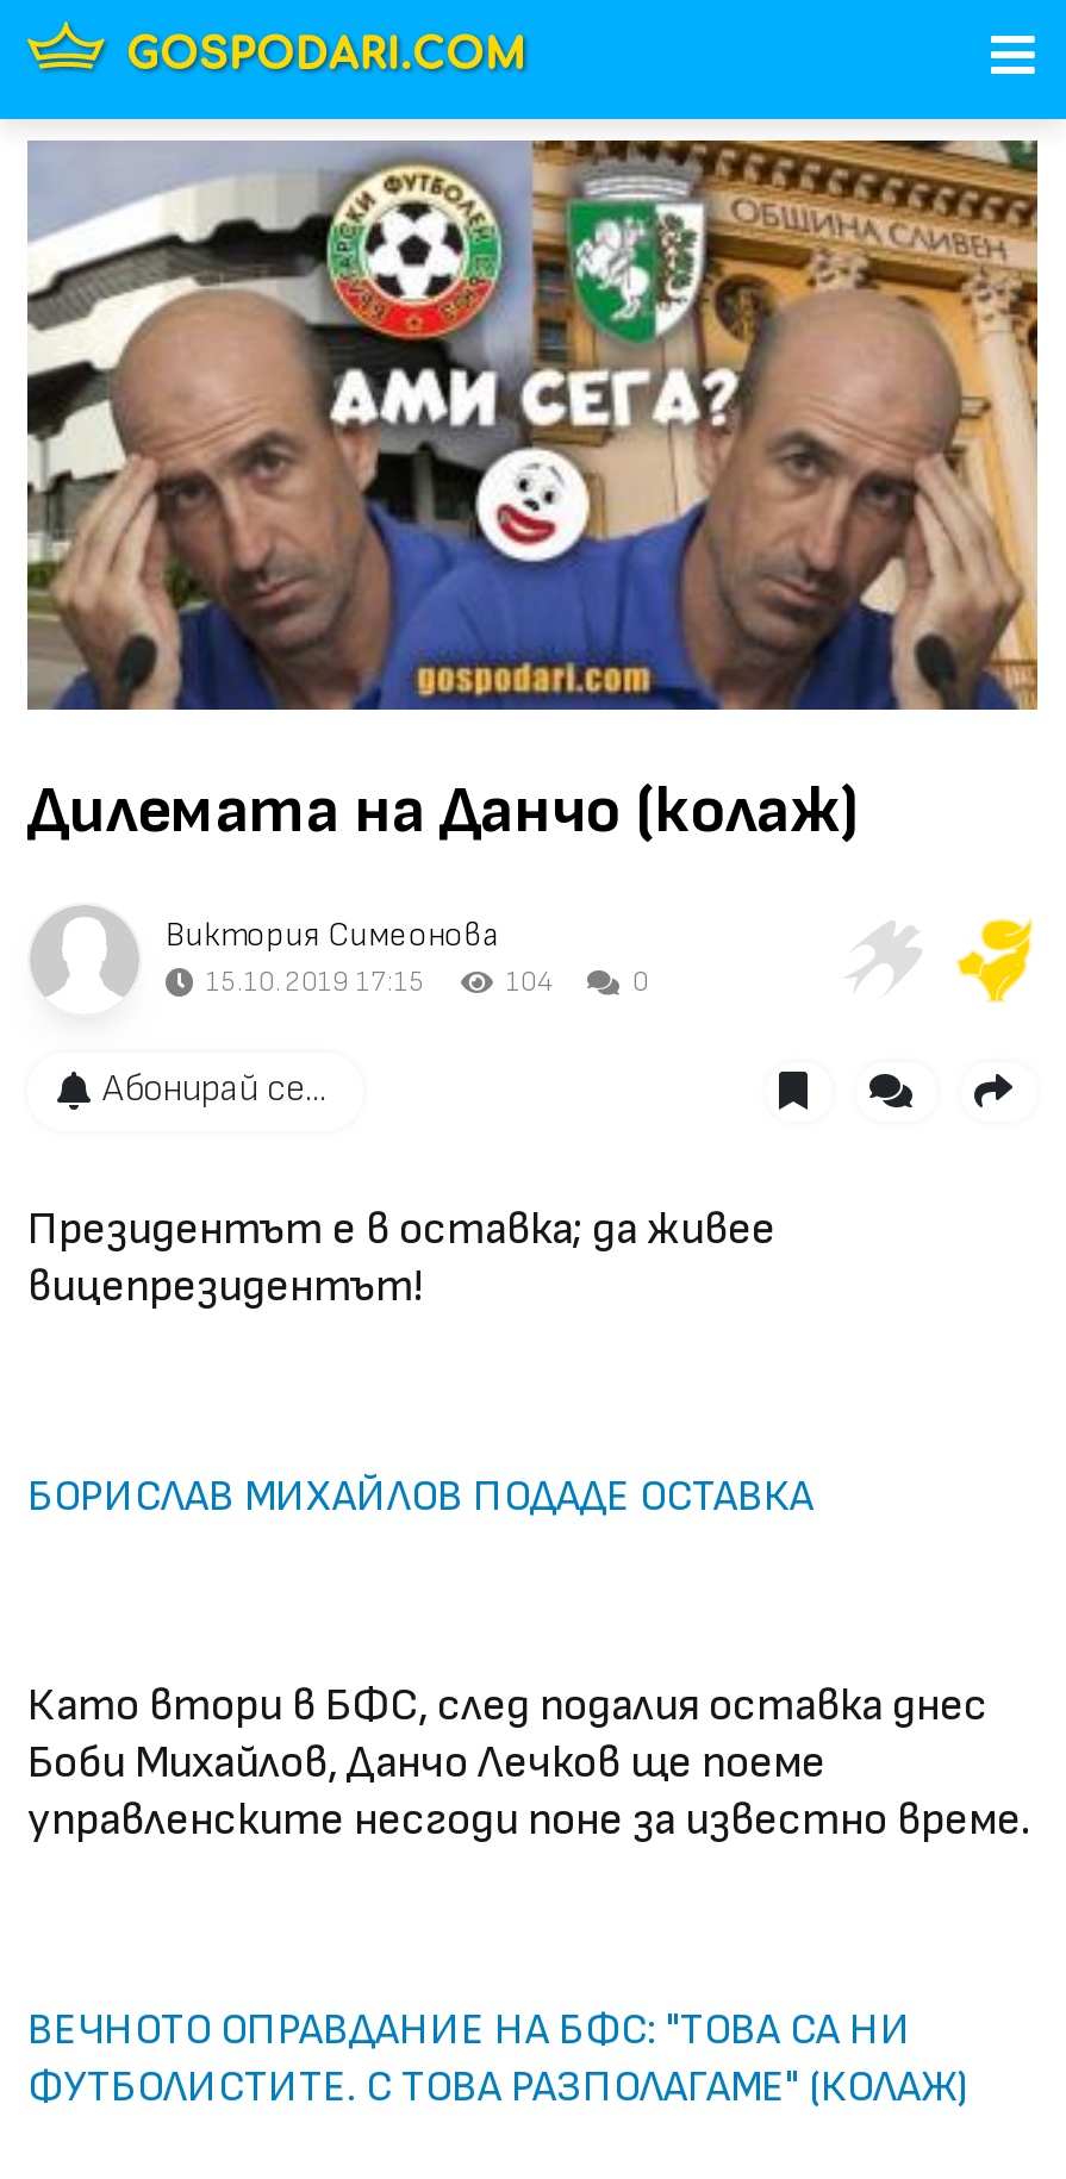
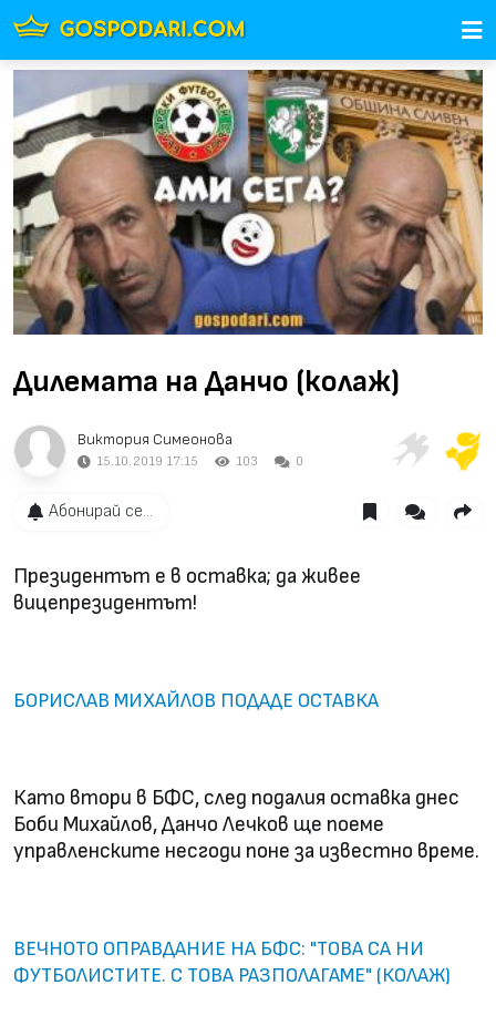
- 104
+ 103
